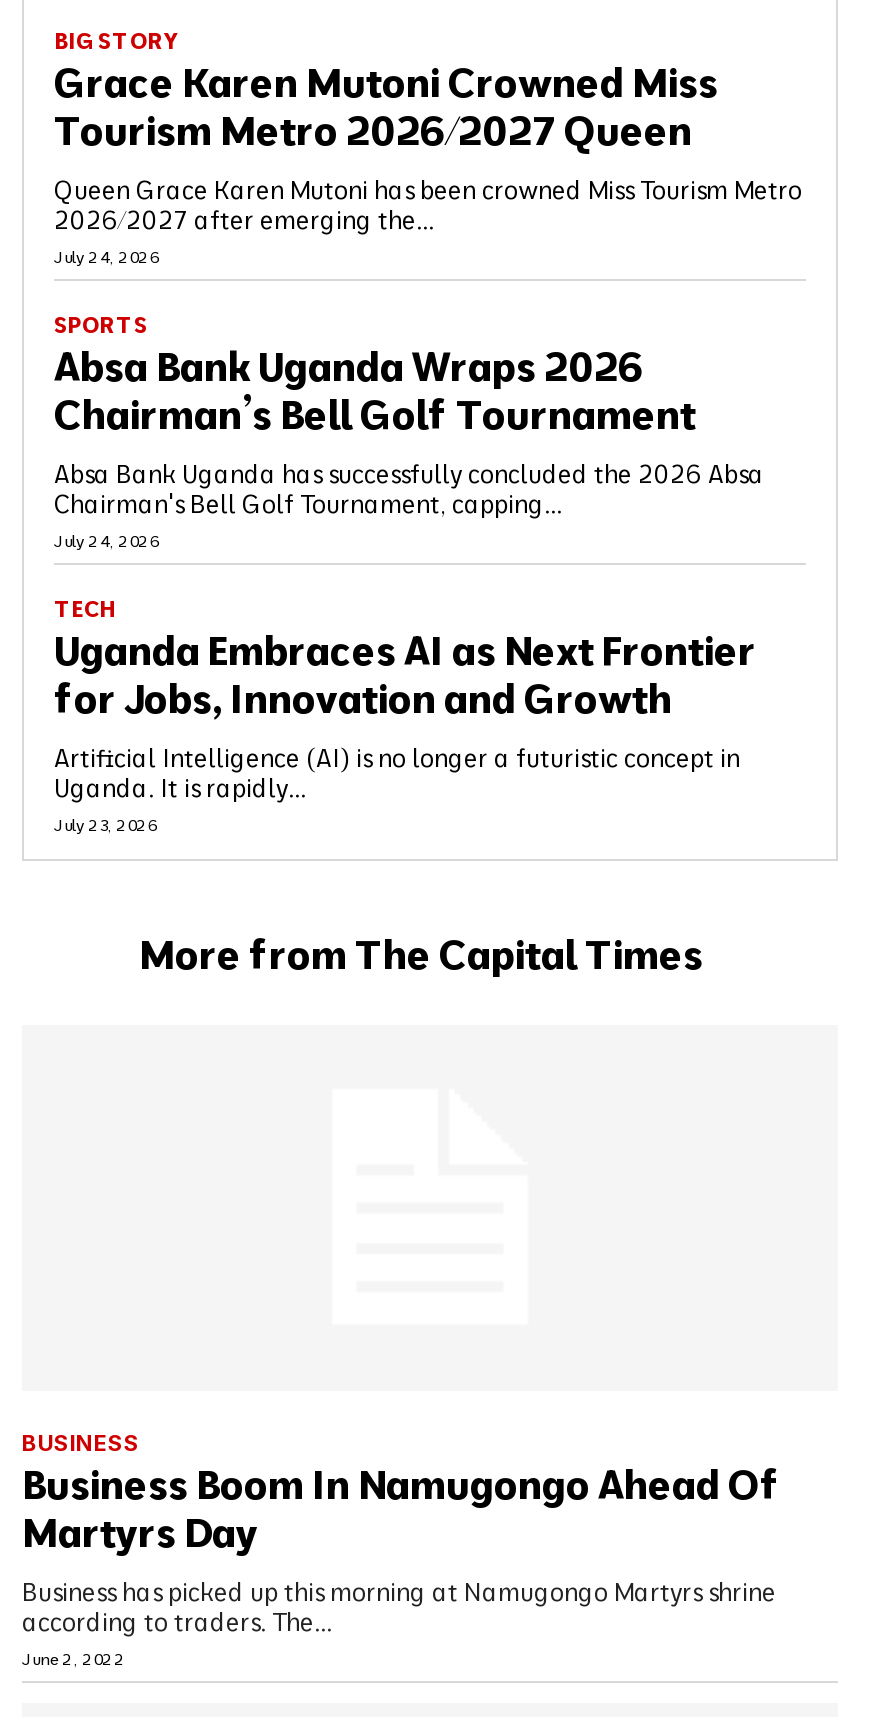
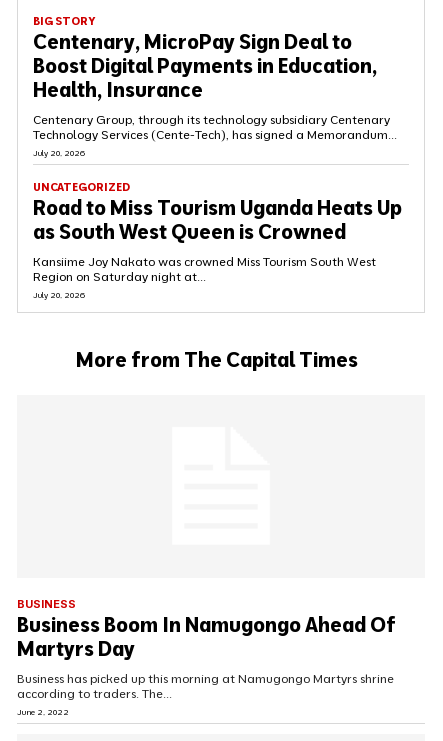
- Grace Karen Mutoni Crowned Miss
- Tourism Metro 2026/2027 Queen
- Queen Grace Karen Mutoni has been crowned Miss Tourism Metro
- 2026/2027 after emerging the...
- July 24, 2026
- SPORTS
- Absa Bank Uganda Wraps 2026
- Chairman’s Bell Golf Tournament
- Absa Bank Uganda has successfully concluded the 2026 Absa
- Chairman's Bell Golf Tournament, capping...
- July 24, 2026
- TECH
- Uganda Embraces AI as Next Frontier
- for Jobs, Innovation and Growth
- Artificial Intelligence (AI) is no longer a futuristic concept in
- Uganda. It is rapidly...
- July 23, 2026
+ Centenary, MicroPay Sign Deal to
+ Boost Digital Payments in Education,
+ Health, Insurance
+ Centenary Group, through its technology subsidiary Centenary
+ Technology Services (Cente-Tech), has signed a Memorandum...
+ July 20, 2026
+ UNCATEGORIZED
+ Road to Miss Tourism Uganda Heats Up
+ as South West Queen is Crowned
+ Kansiime Joy Nakato was crowned Miss Tourism South West
+ Region on Saturday night at...
+ July 20, 2026
